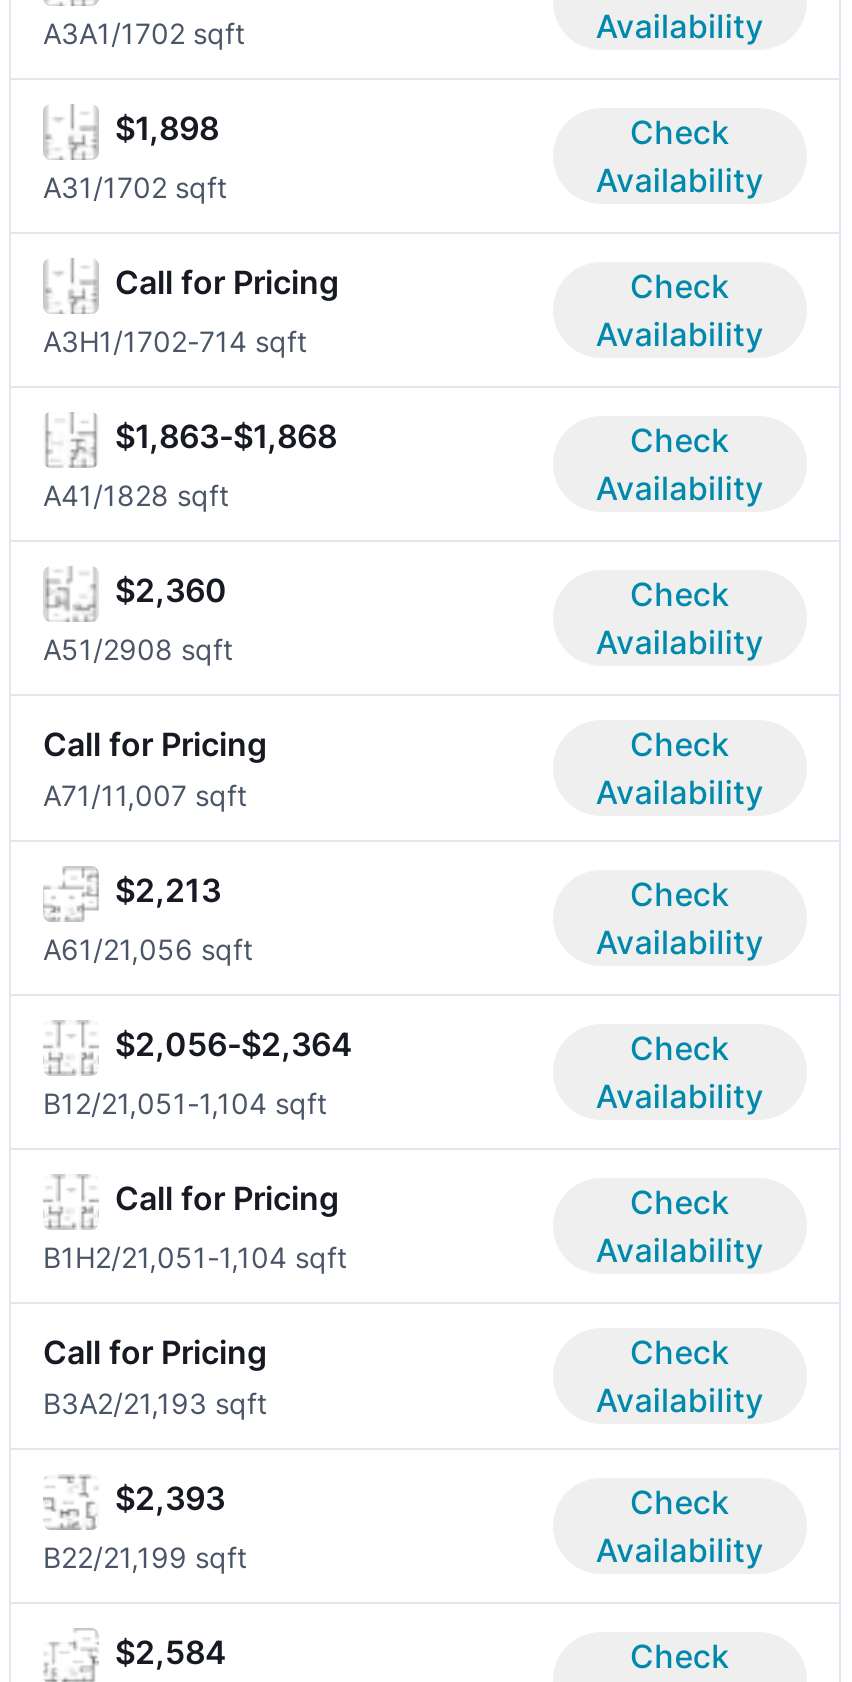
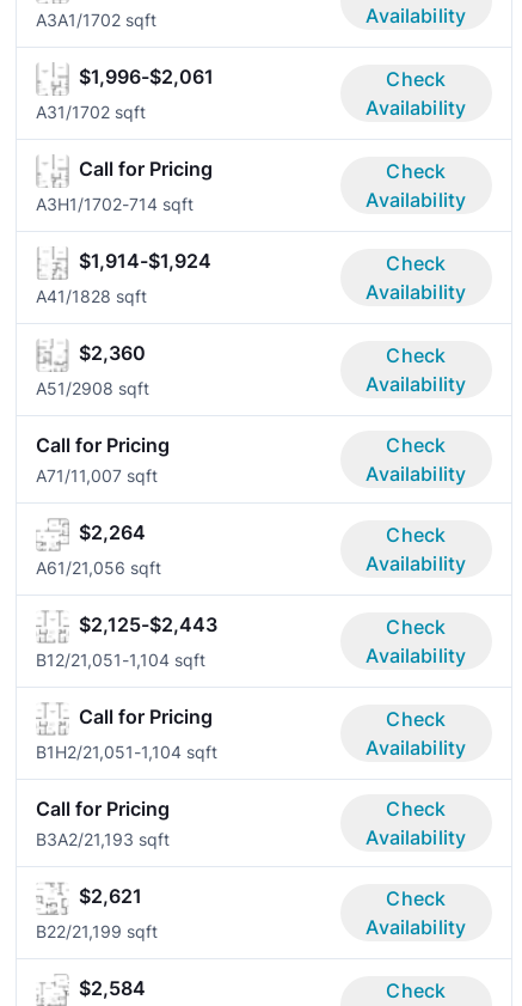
- $1,898
+ $1,996-$2,061

- $1,863-$1,868
+ $1,914-$1,924

- $2,213
+ $2,264

- $2,056-$2,364
+ $2,125-$2,443

- $2,393
+ $2,621
